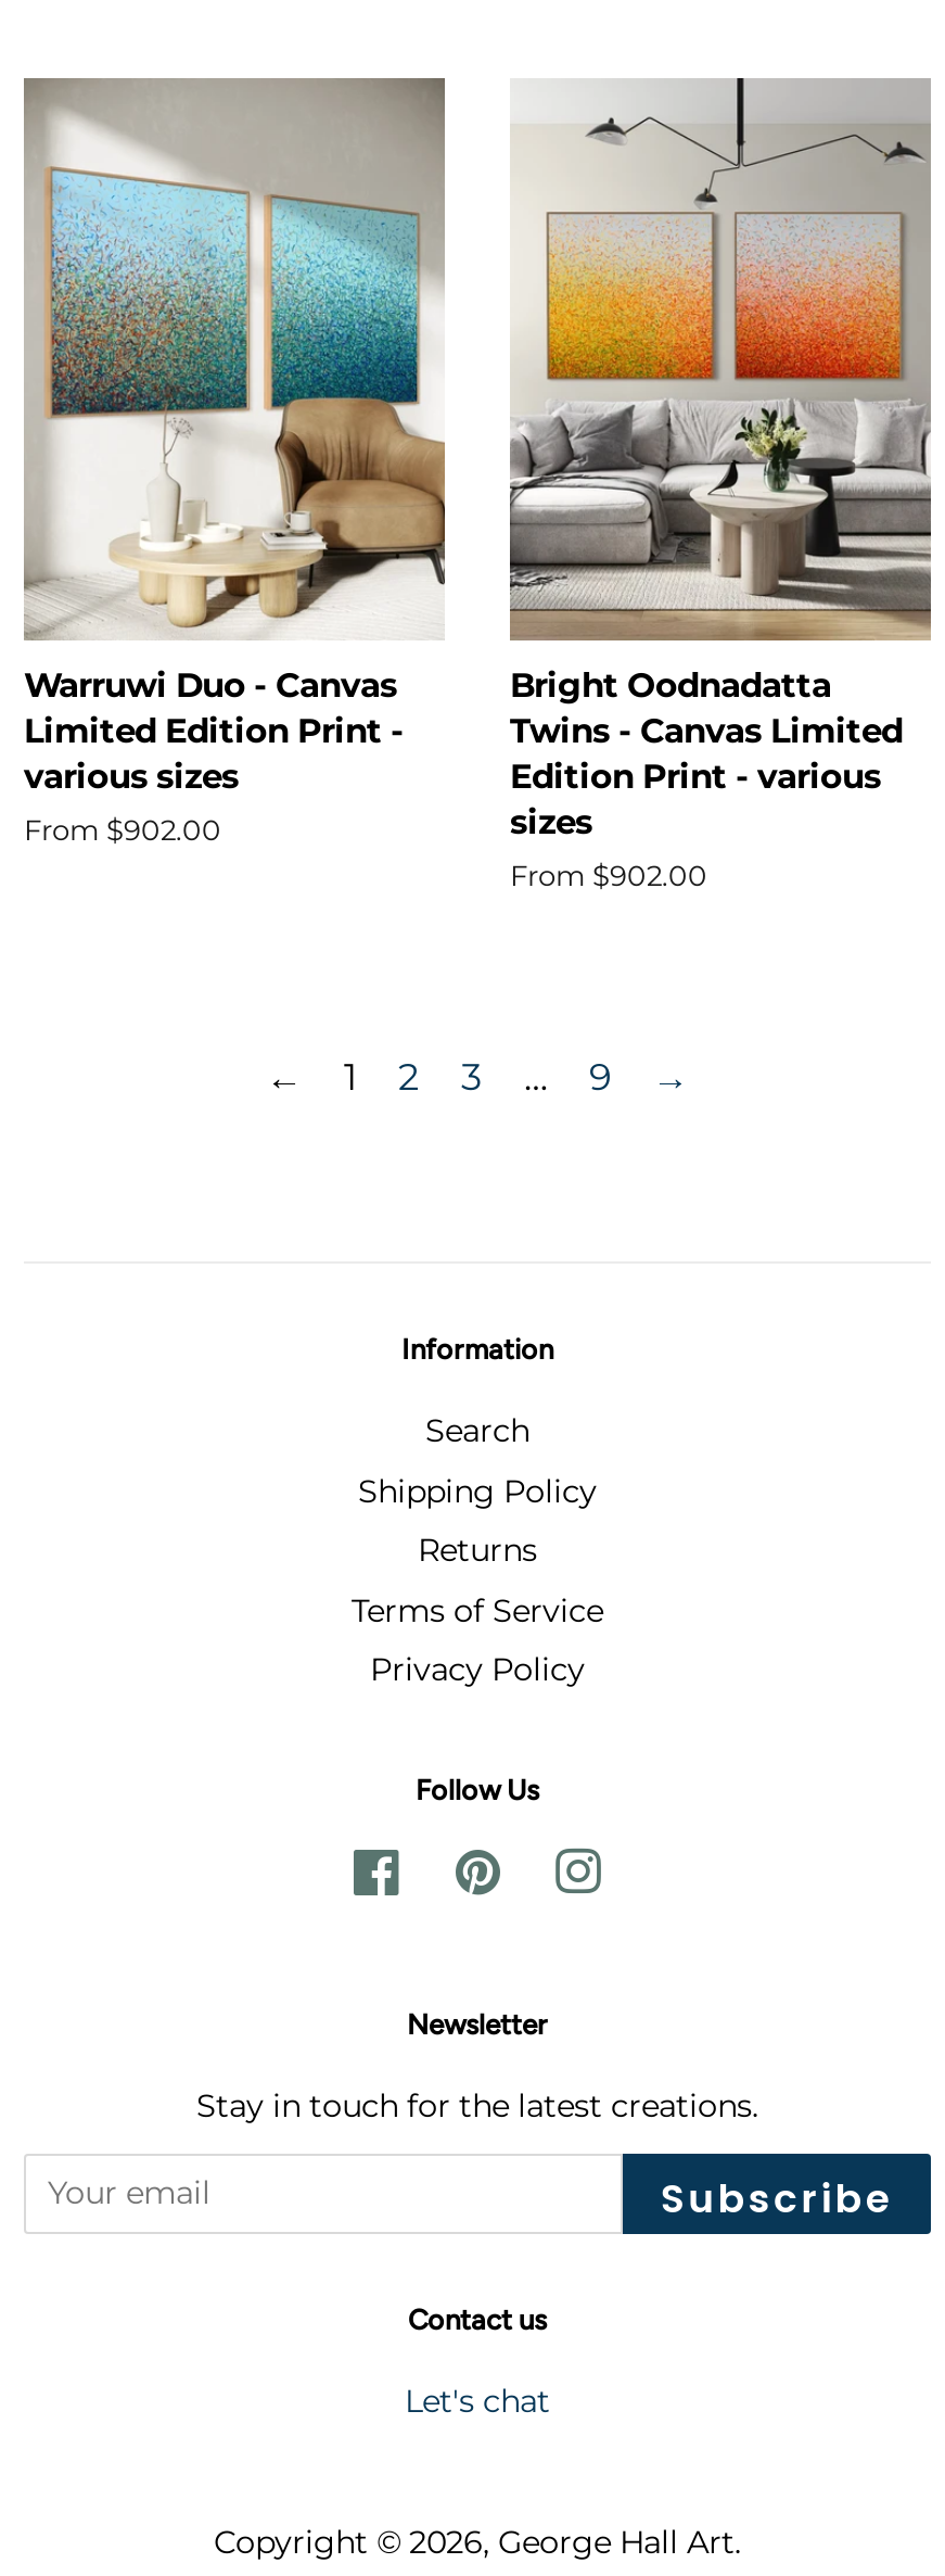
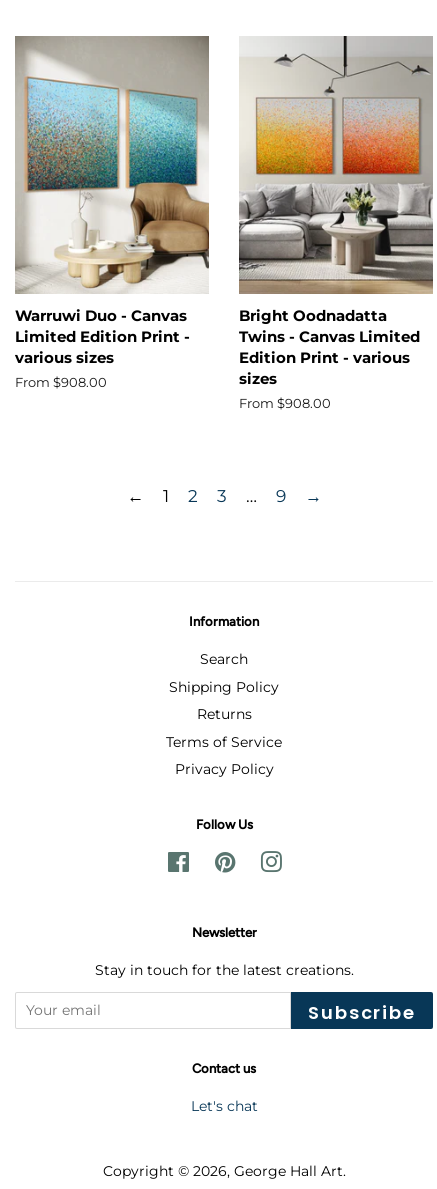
- From $902.00
+ From $908.00

- From $902.00
+ From $908.00
